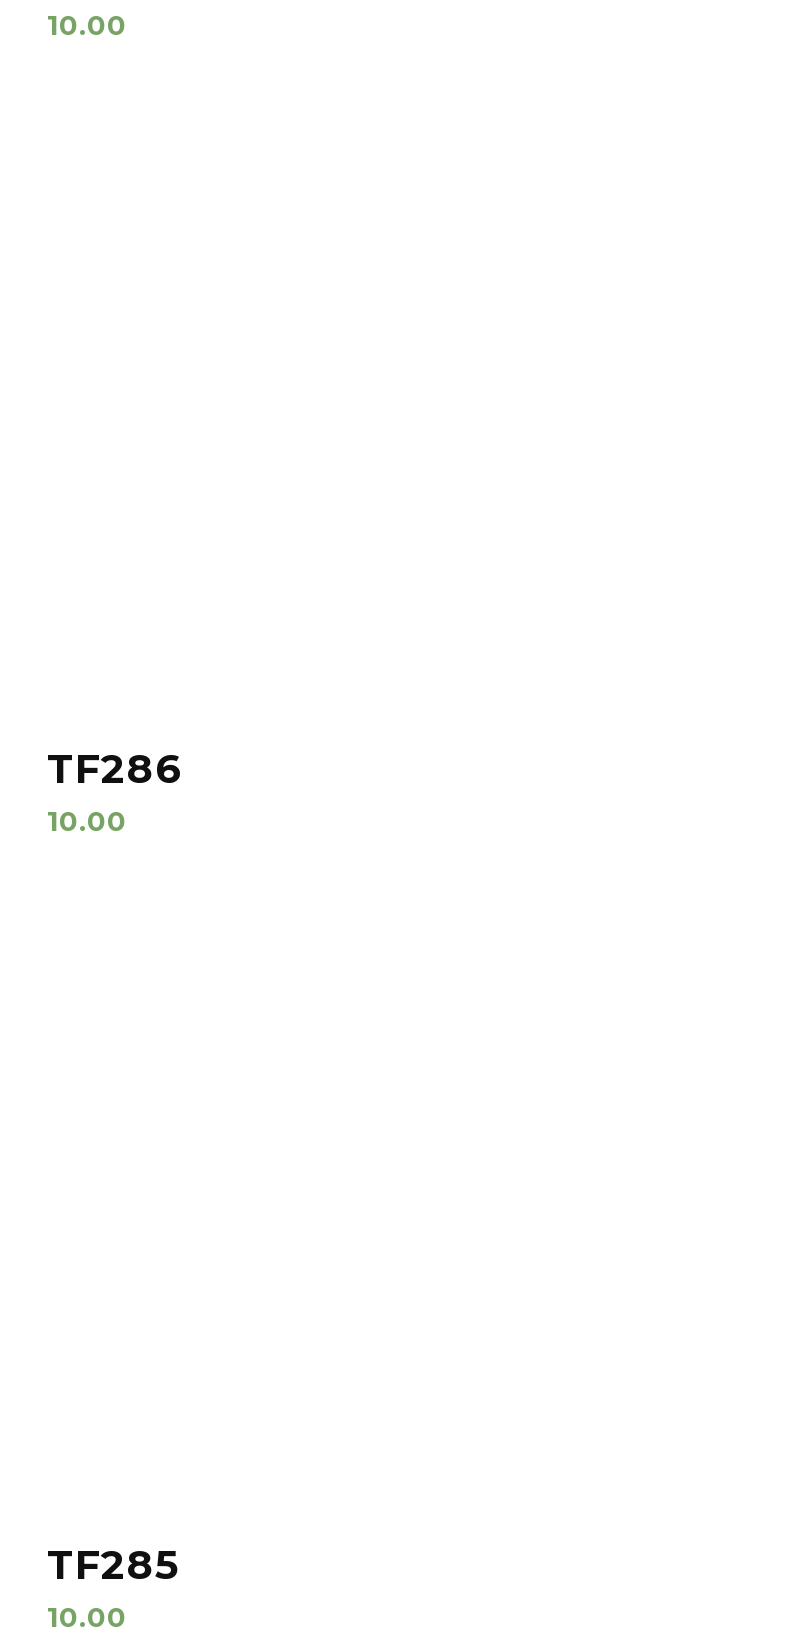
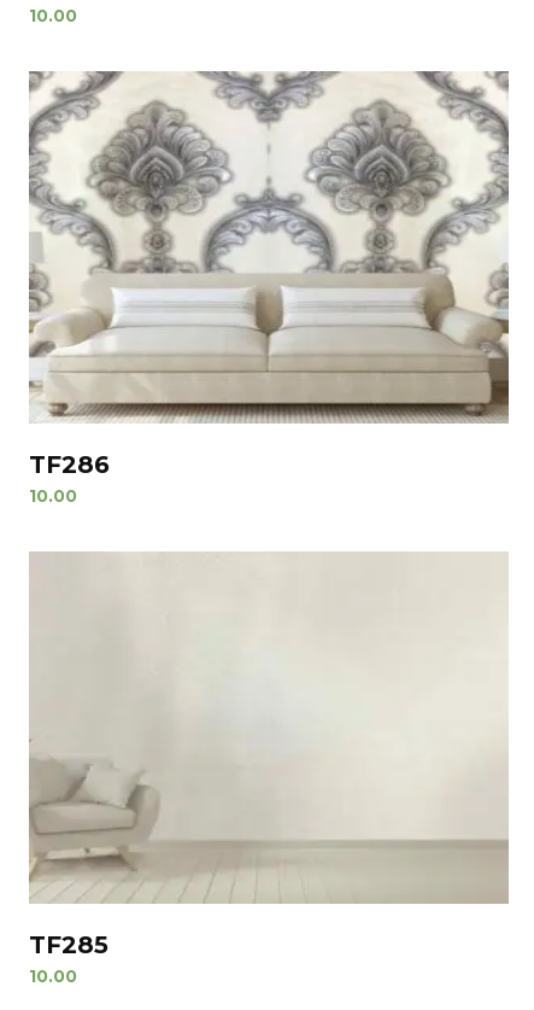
+ [image]

+ [image]
